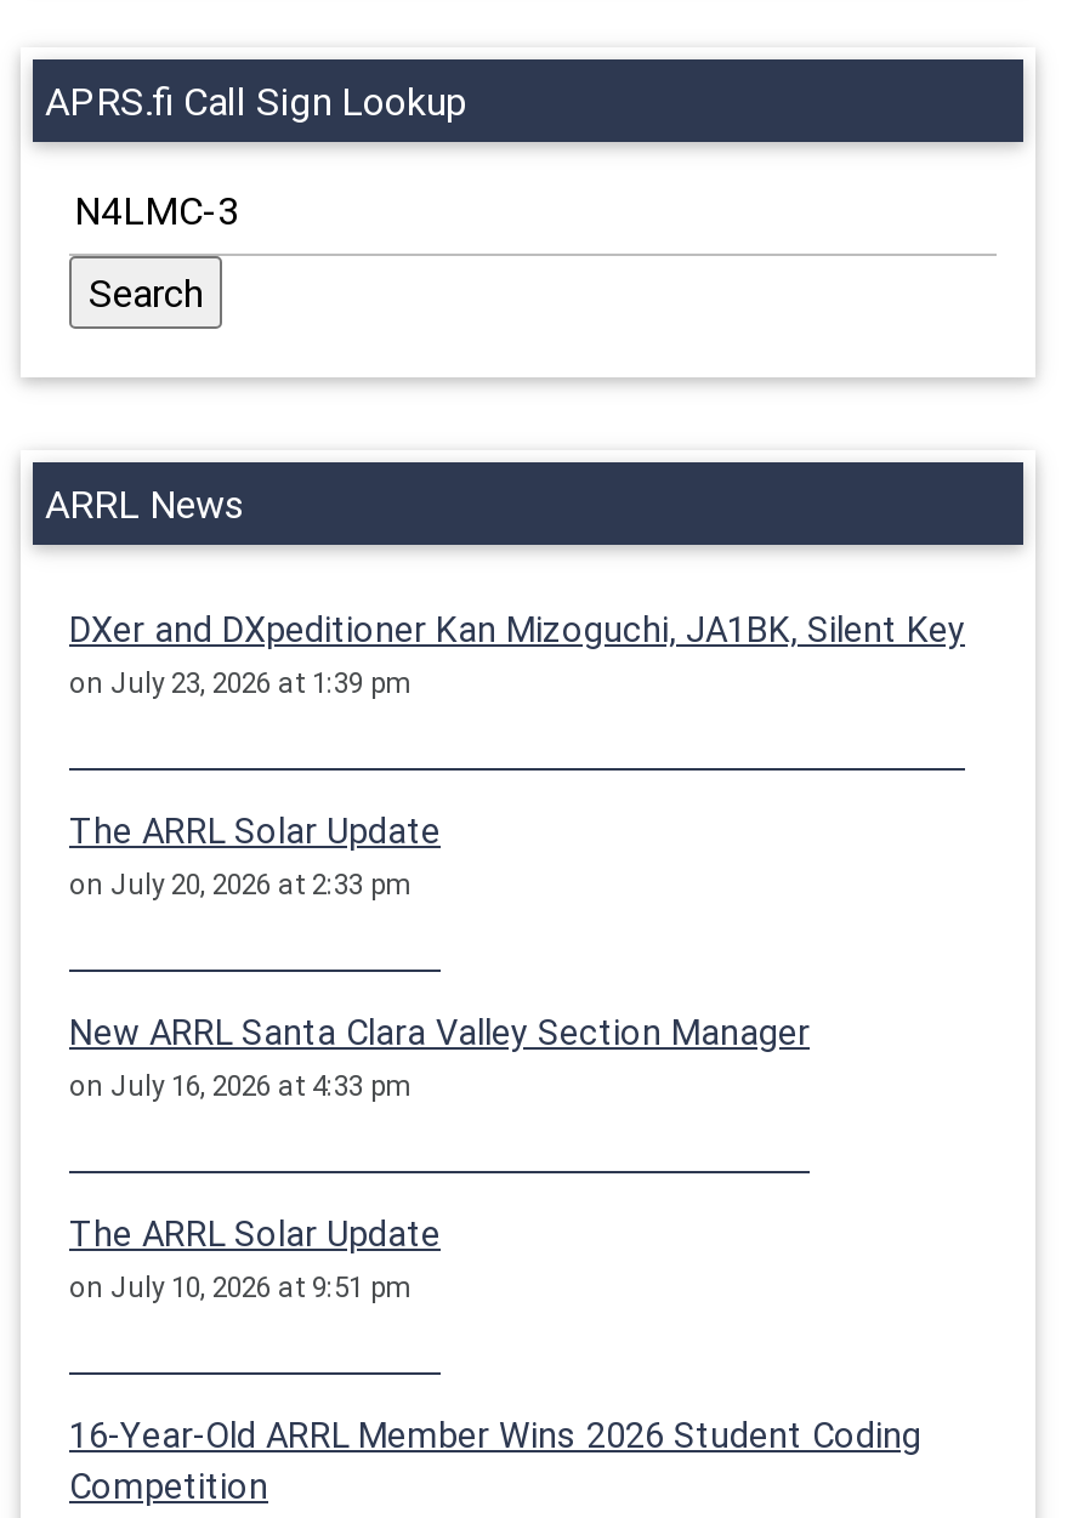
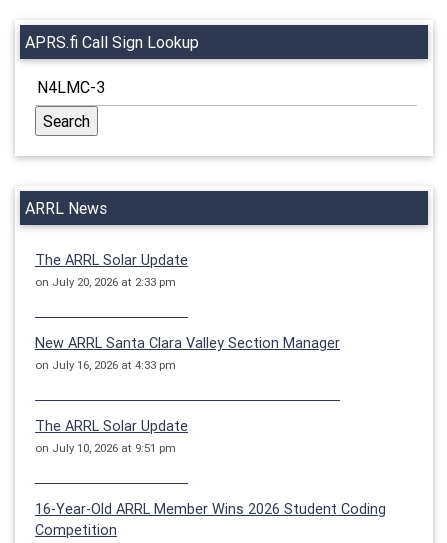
- DXer and DXpeditioner Kan Mizoguchi, JA1BK, Silent Key
- on July 23, 2026 at 1:39 pm
